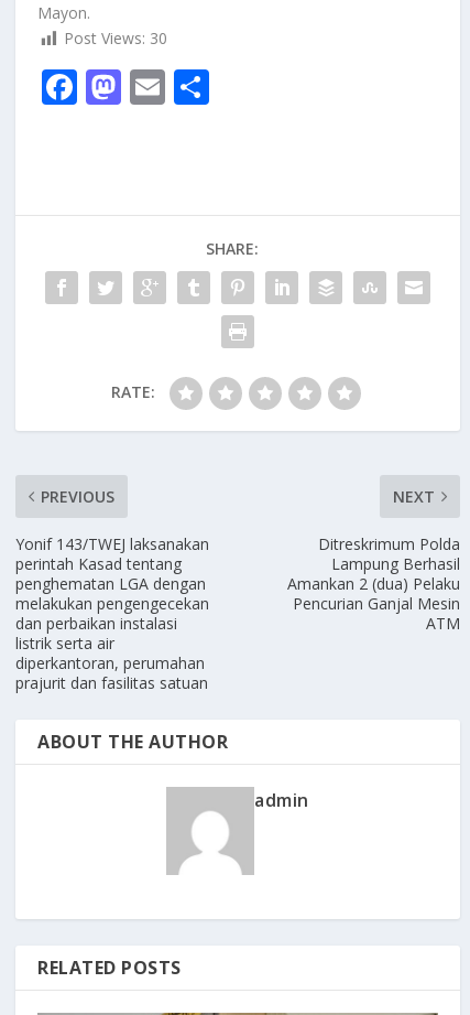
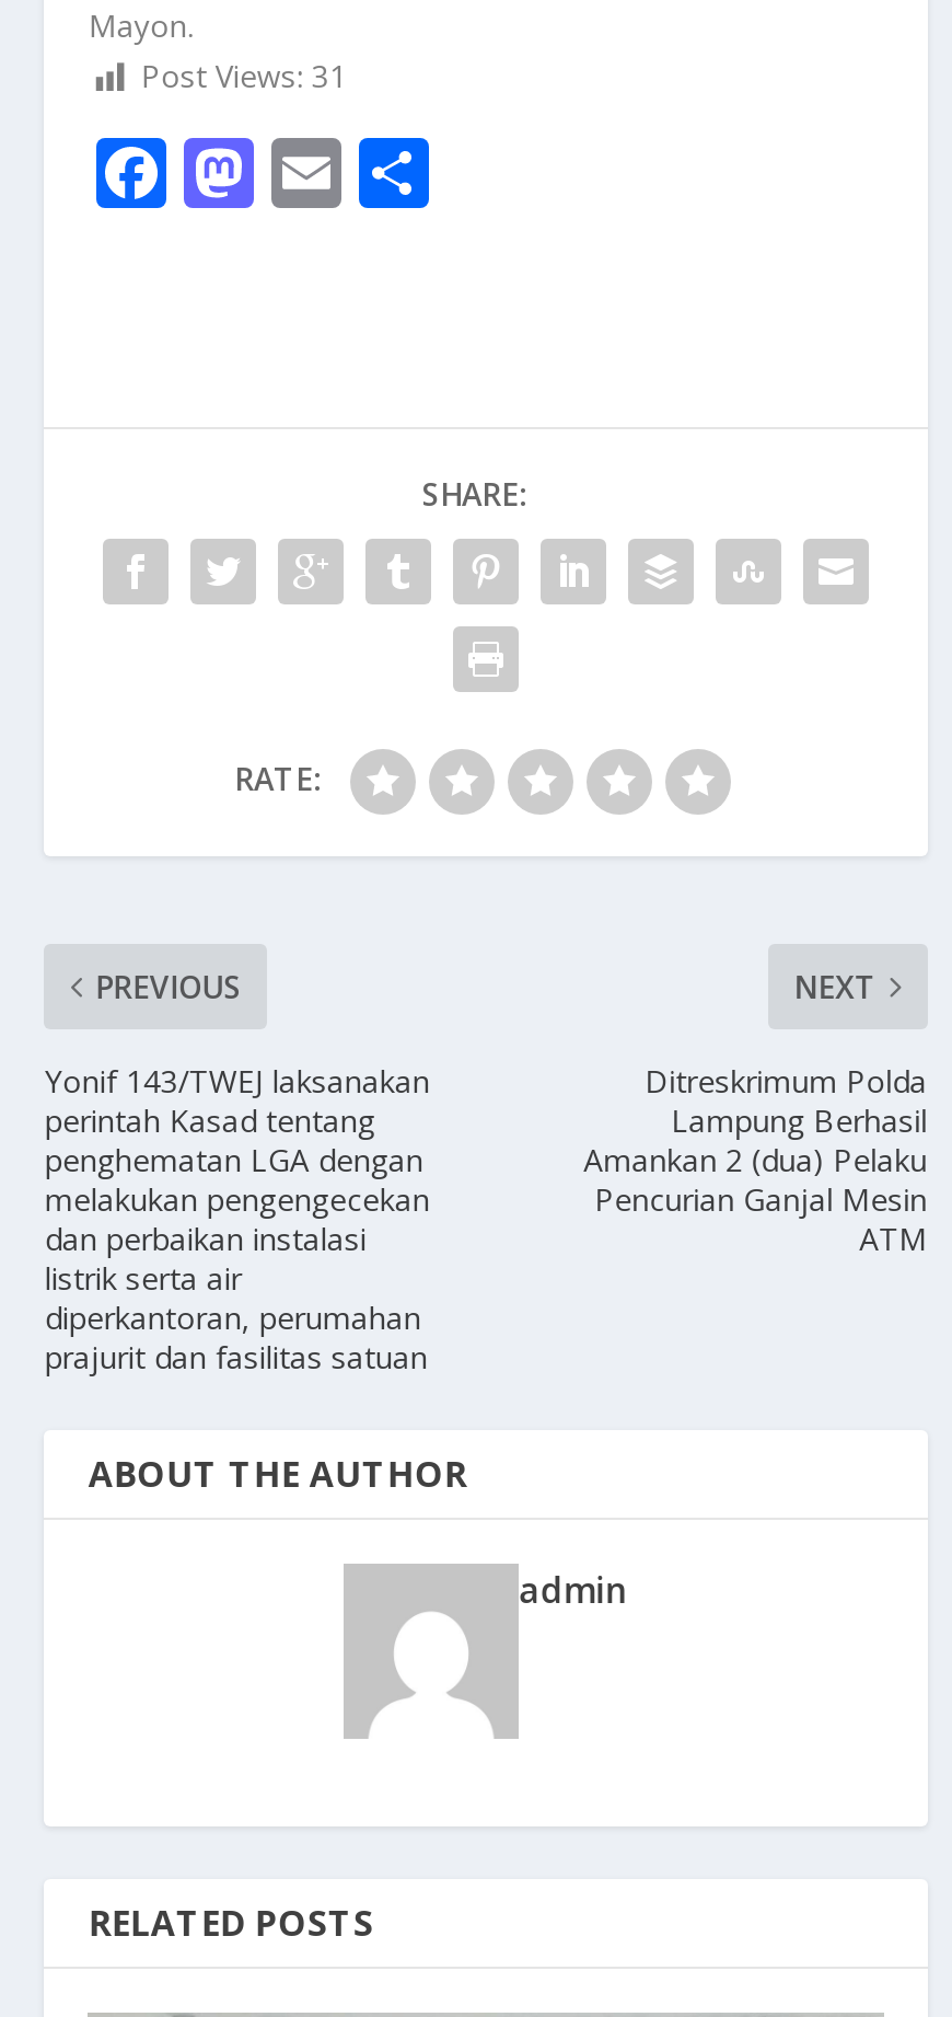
- Post Views: 30
+ Post Views: 31
